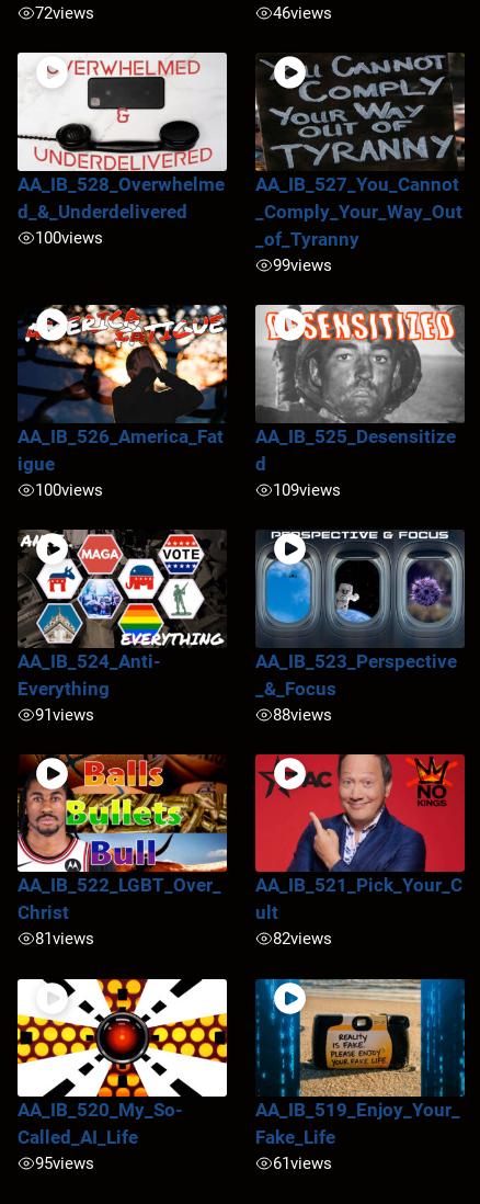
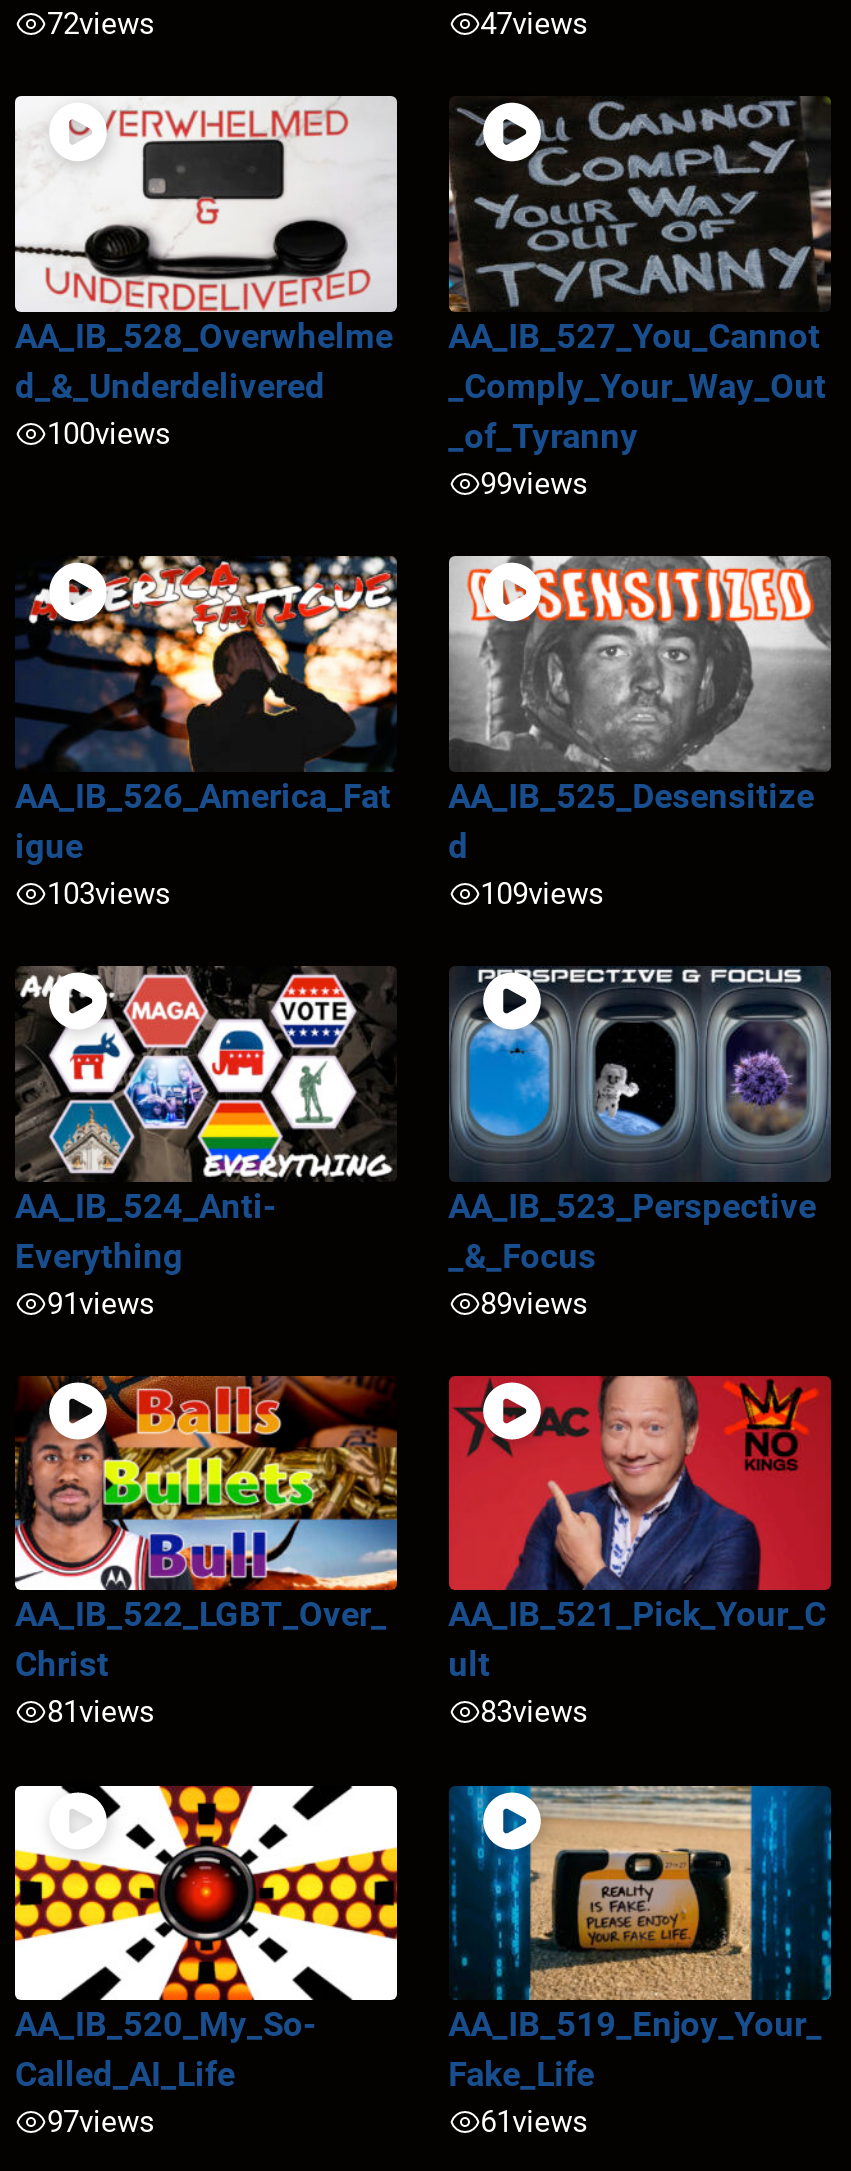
- 46views
+ 47views

- 100views
+ 103views

- 88views
+ 89views

- 82views
+ 83views

- 95views
+ 97views
